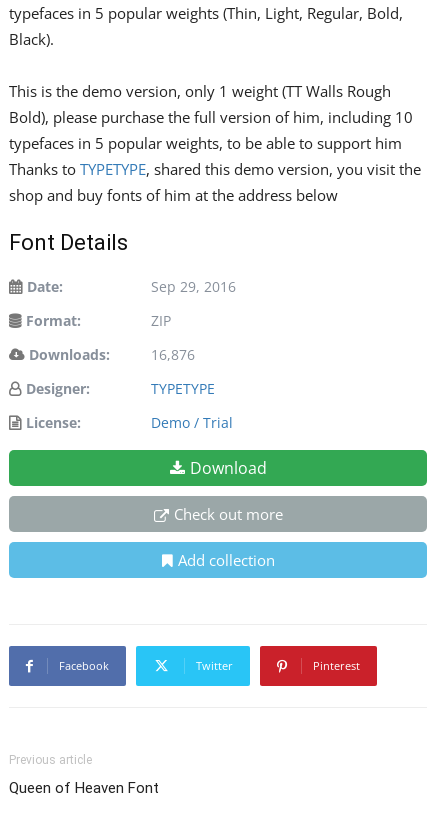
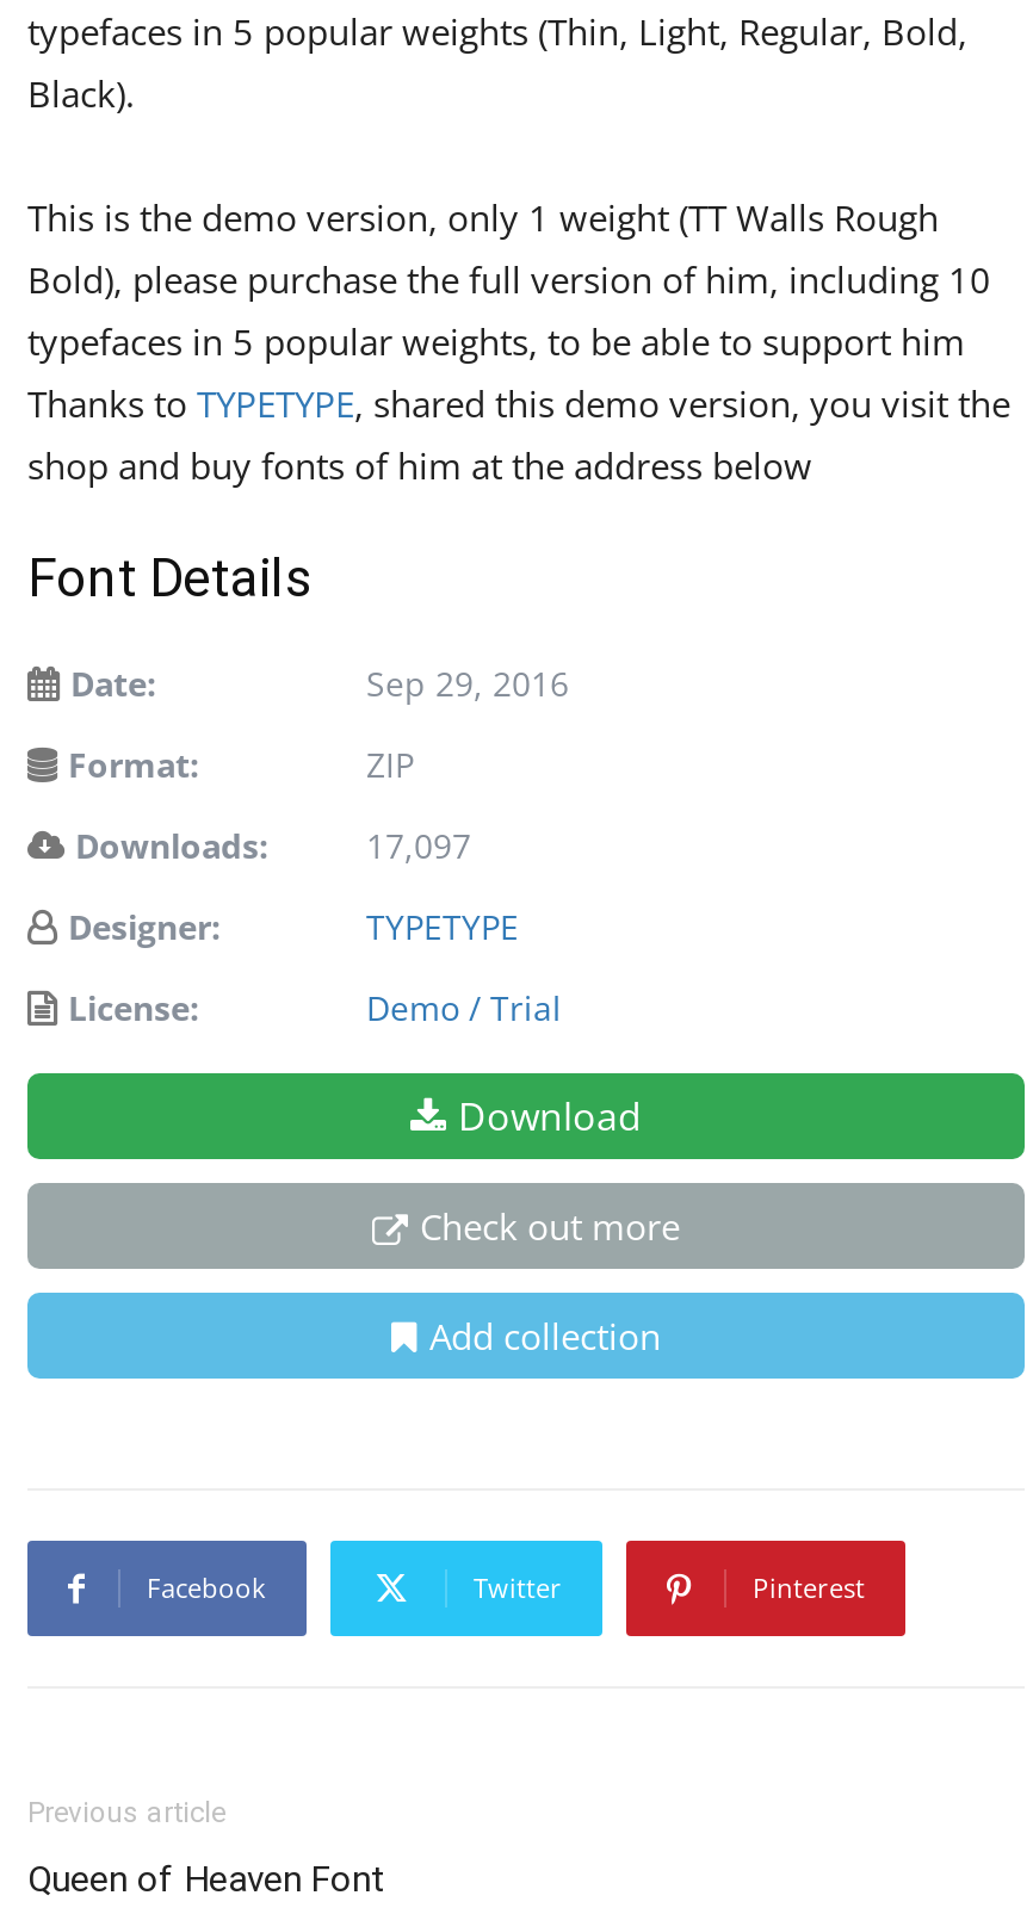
- 16,876
+ 17,097
